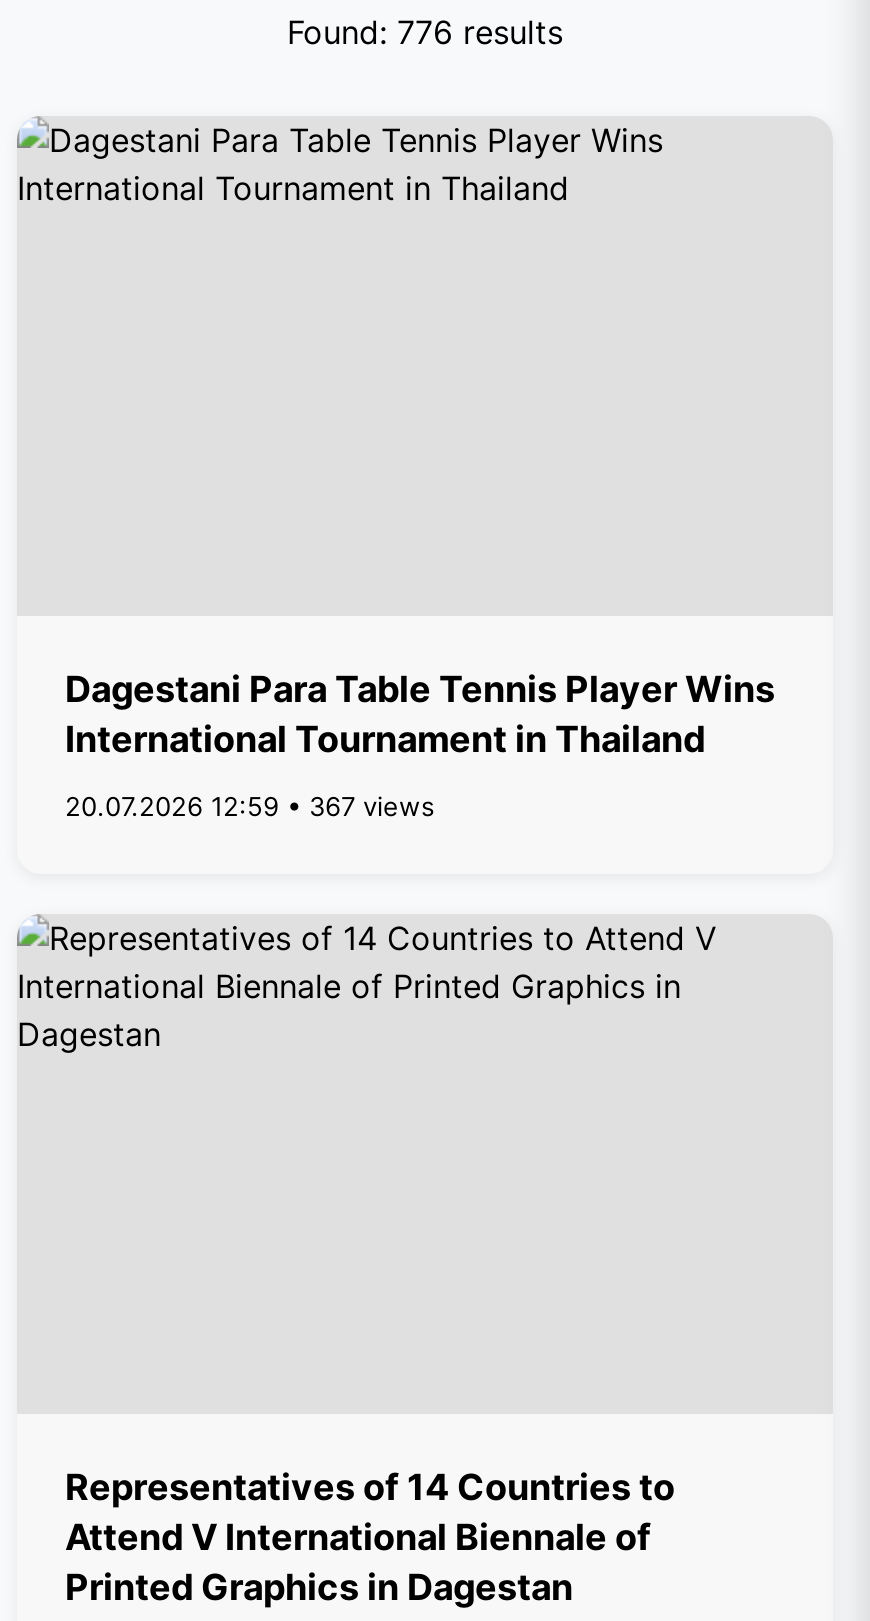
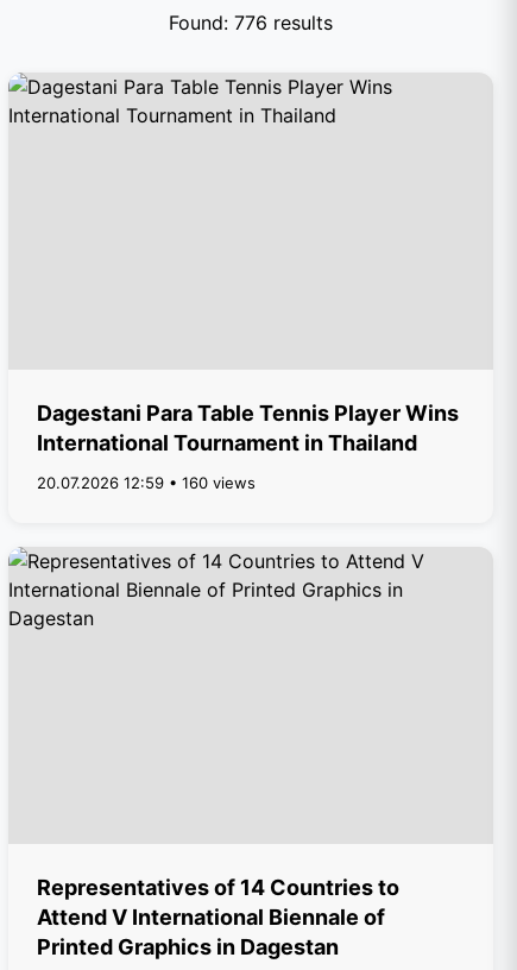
- 20.07.2026 12:59 • 367 views
+ 20.07.2026 12:59 • 160 views
